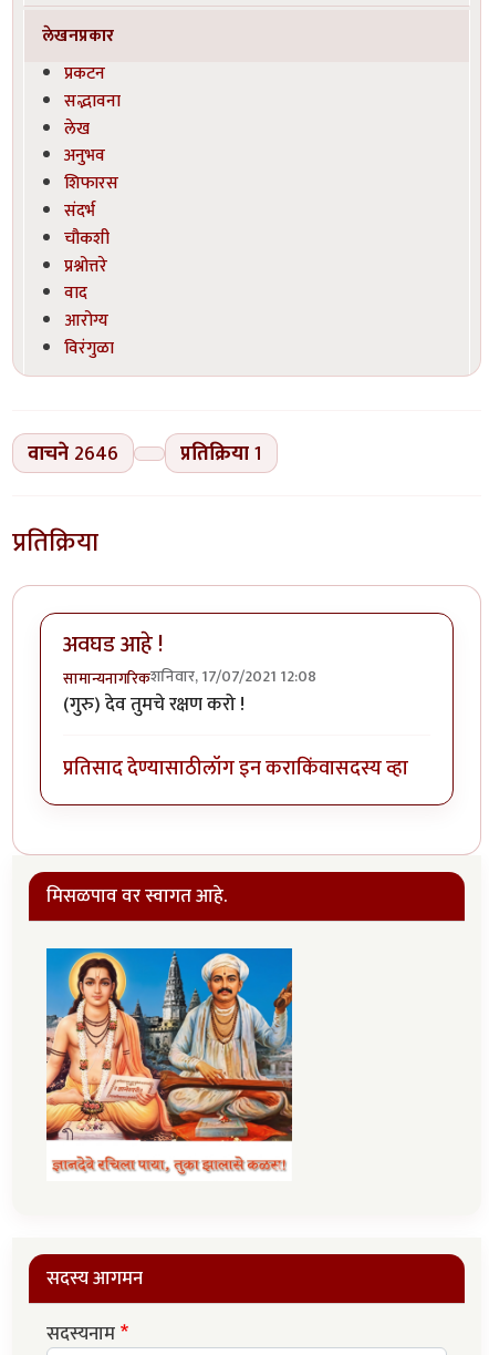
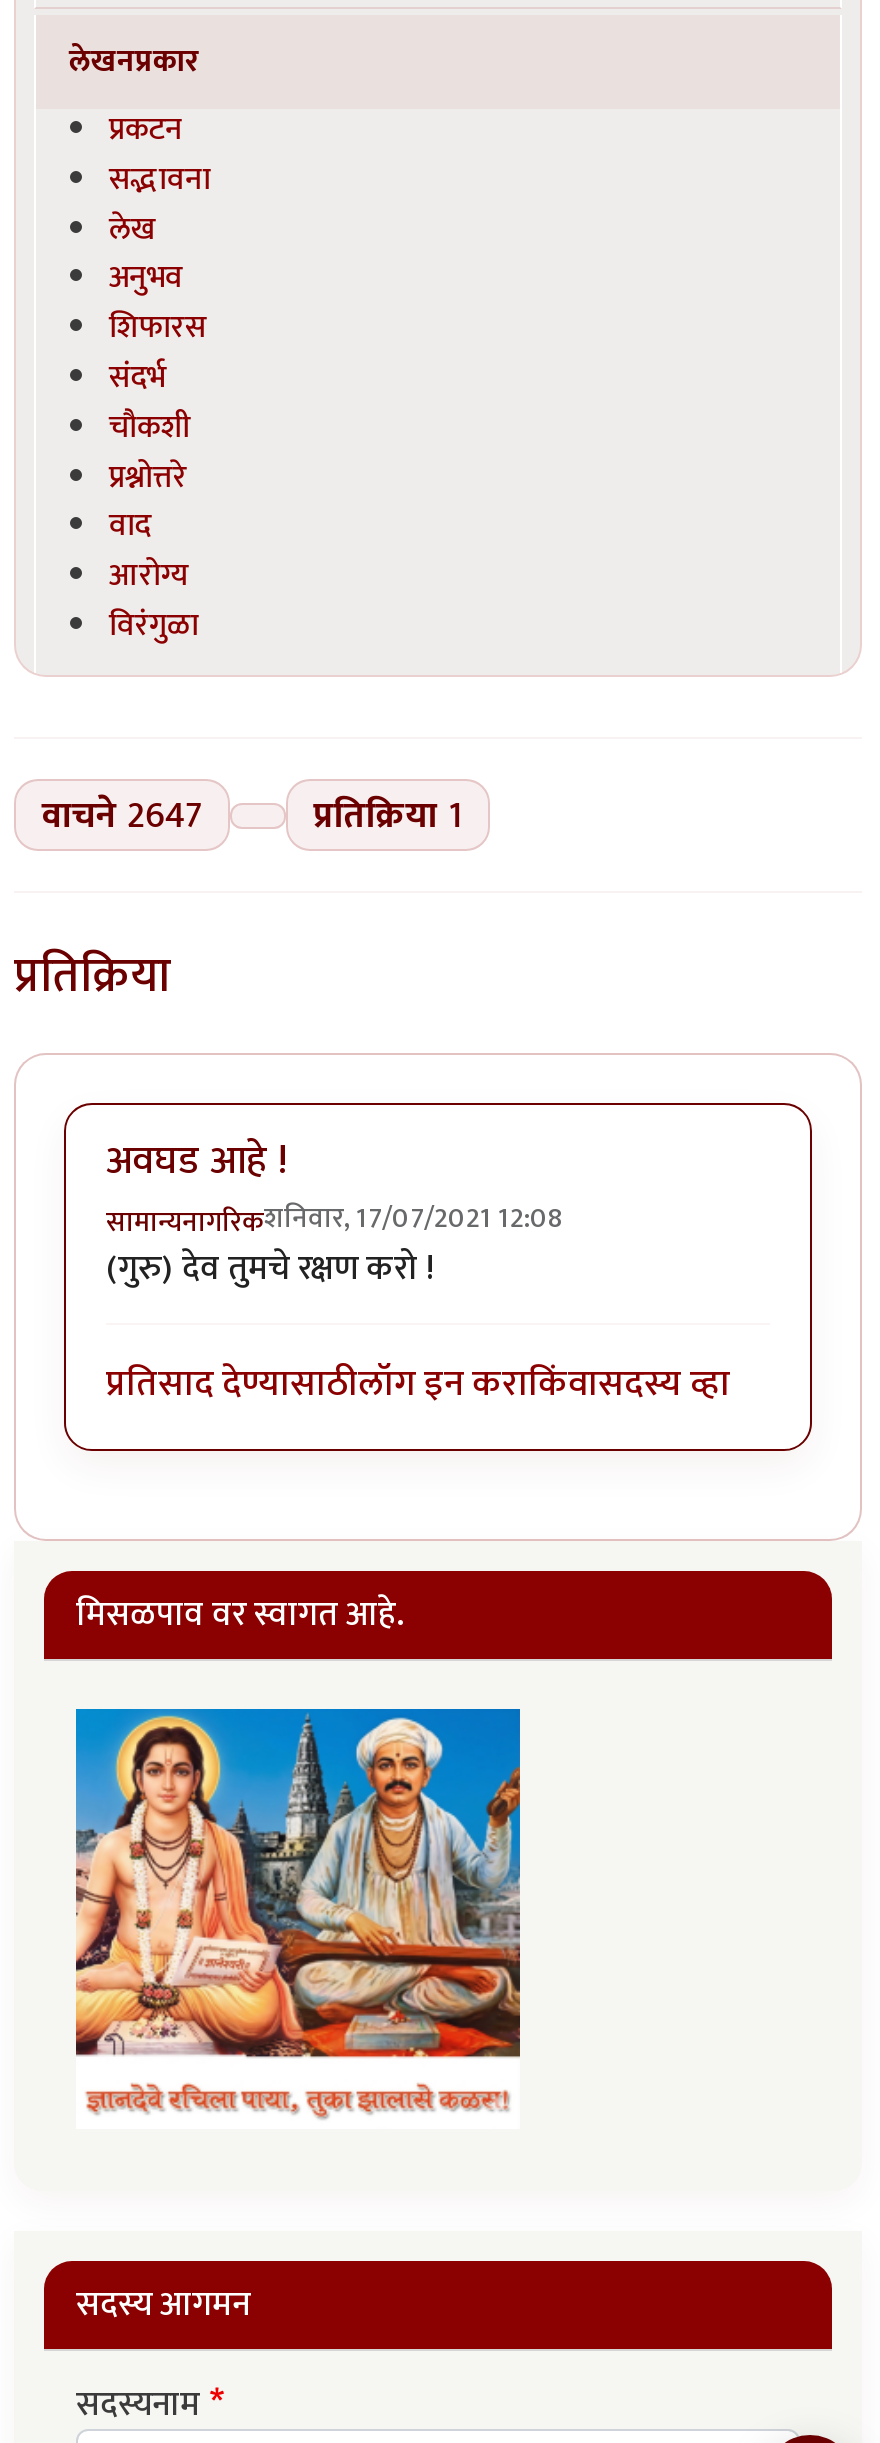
- वाचने 2646
+ वाचने 2647
